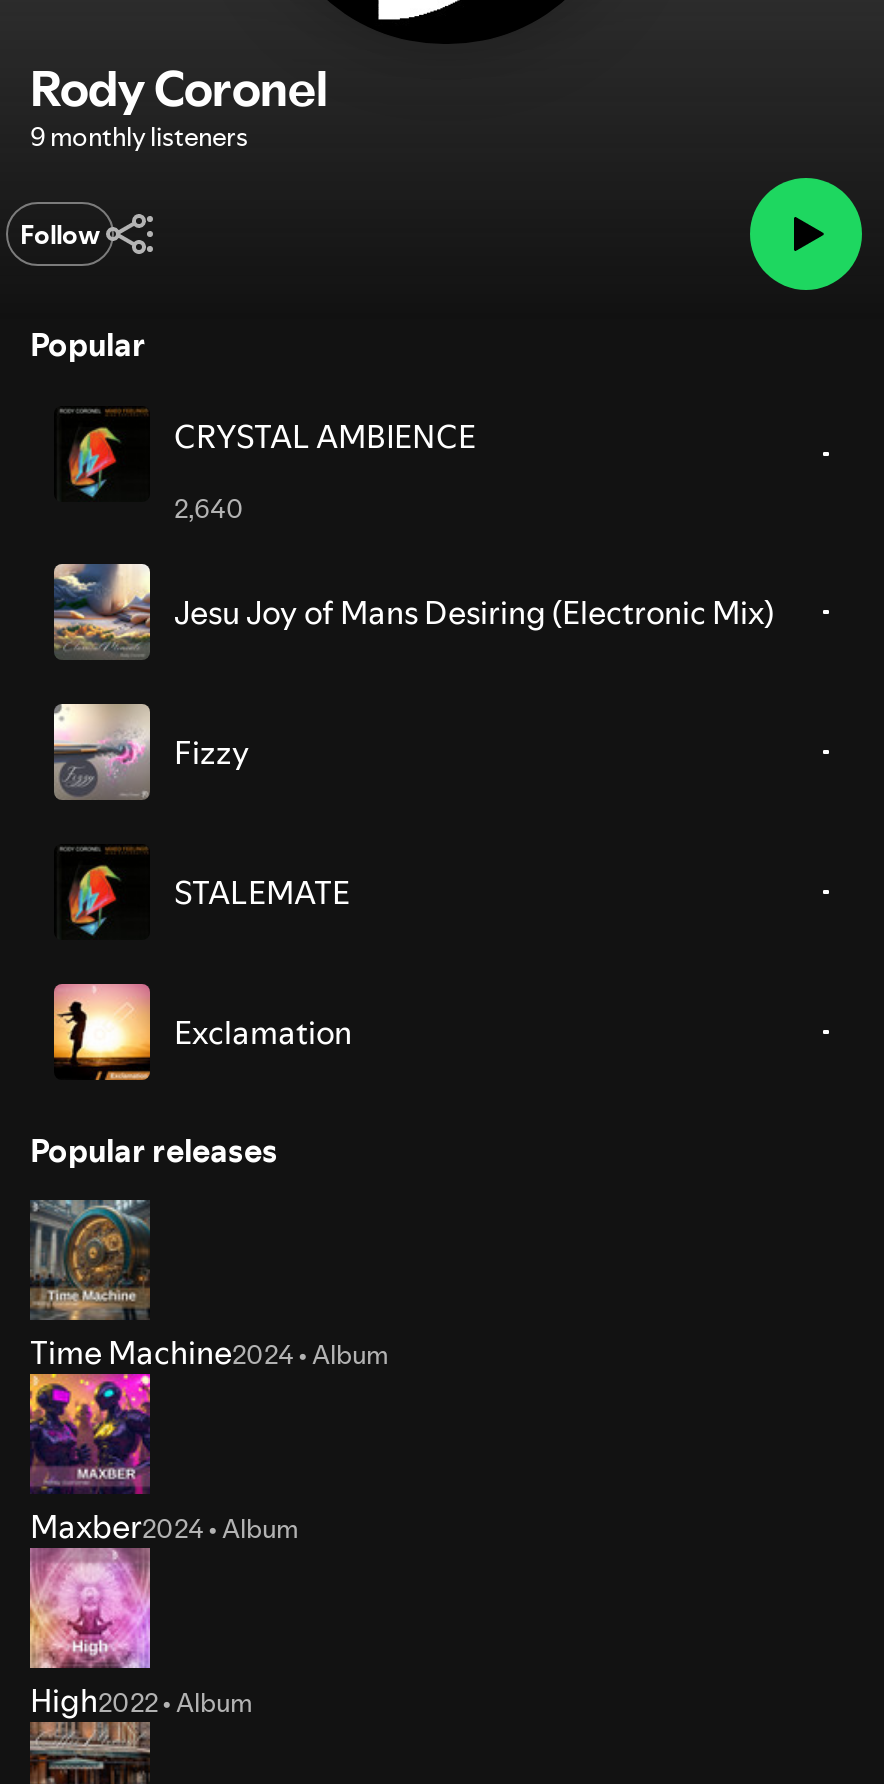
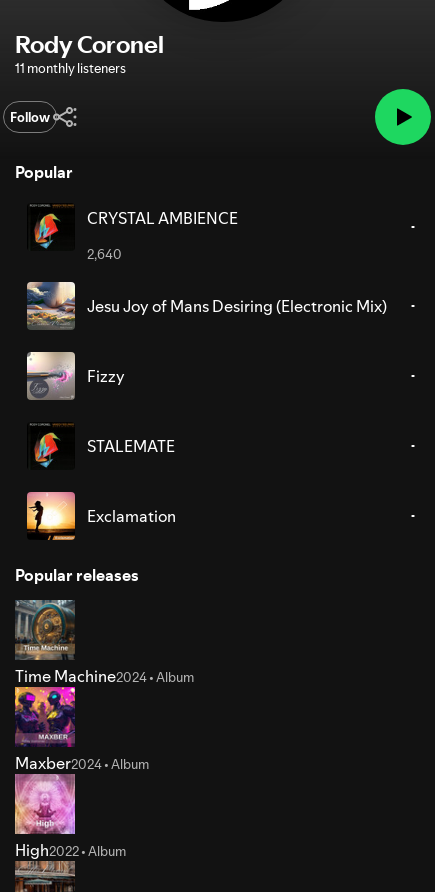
- 9 monthly listeners
+ 11 monthly listeners
